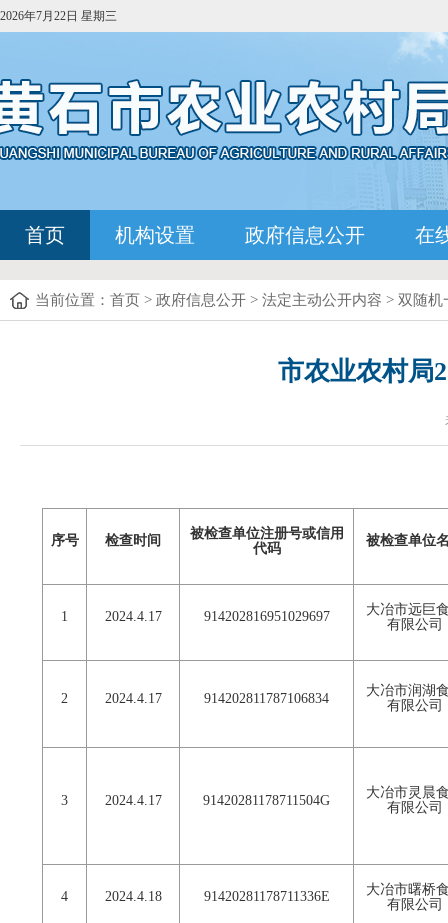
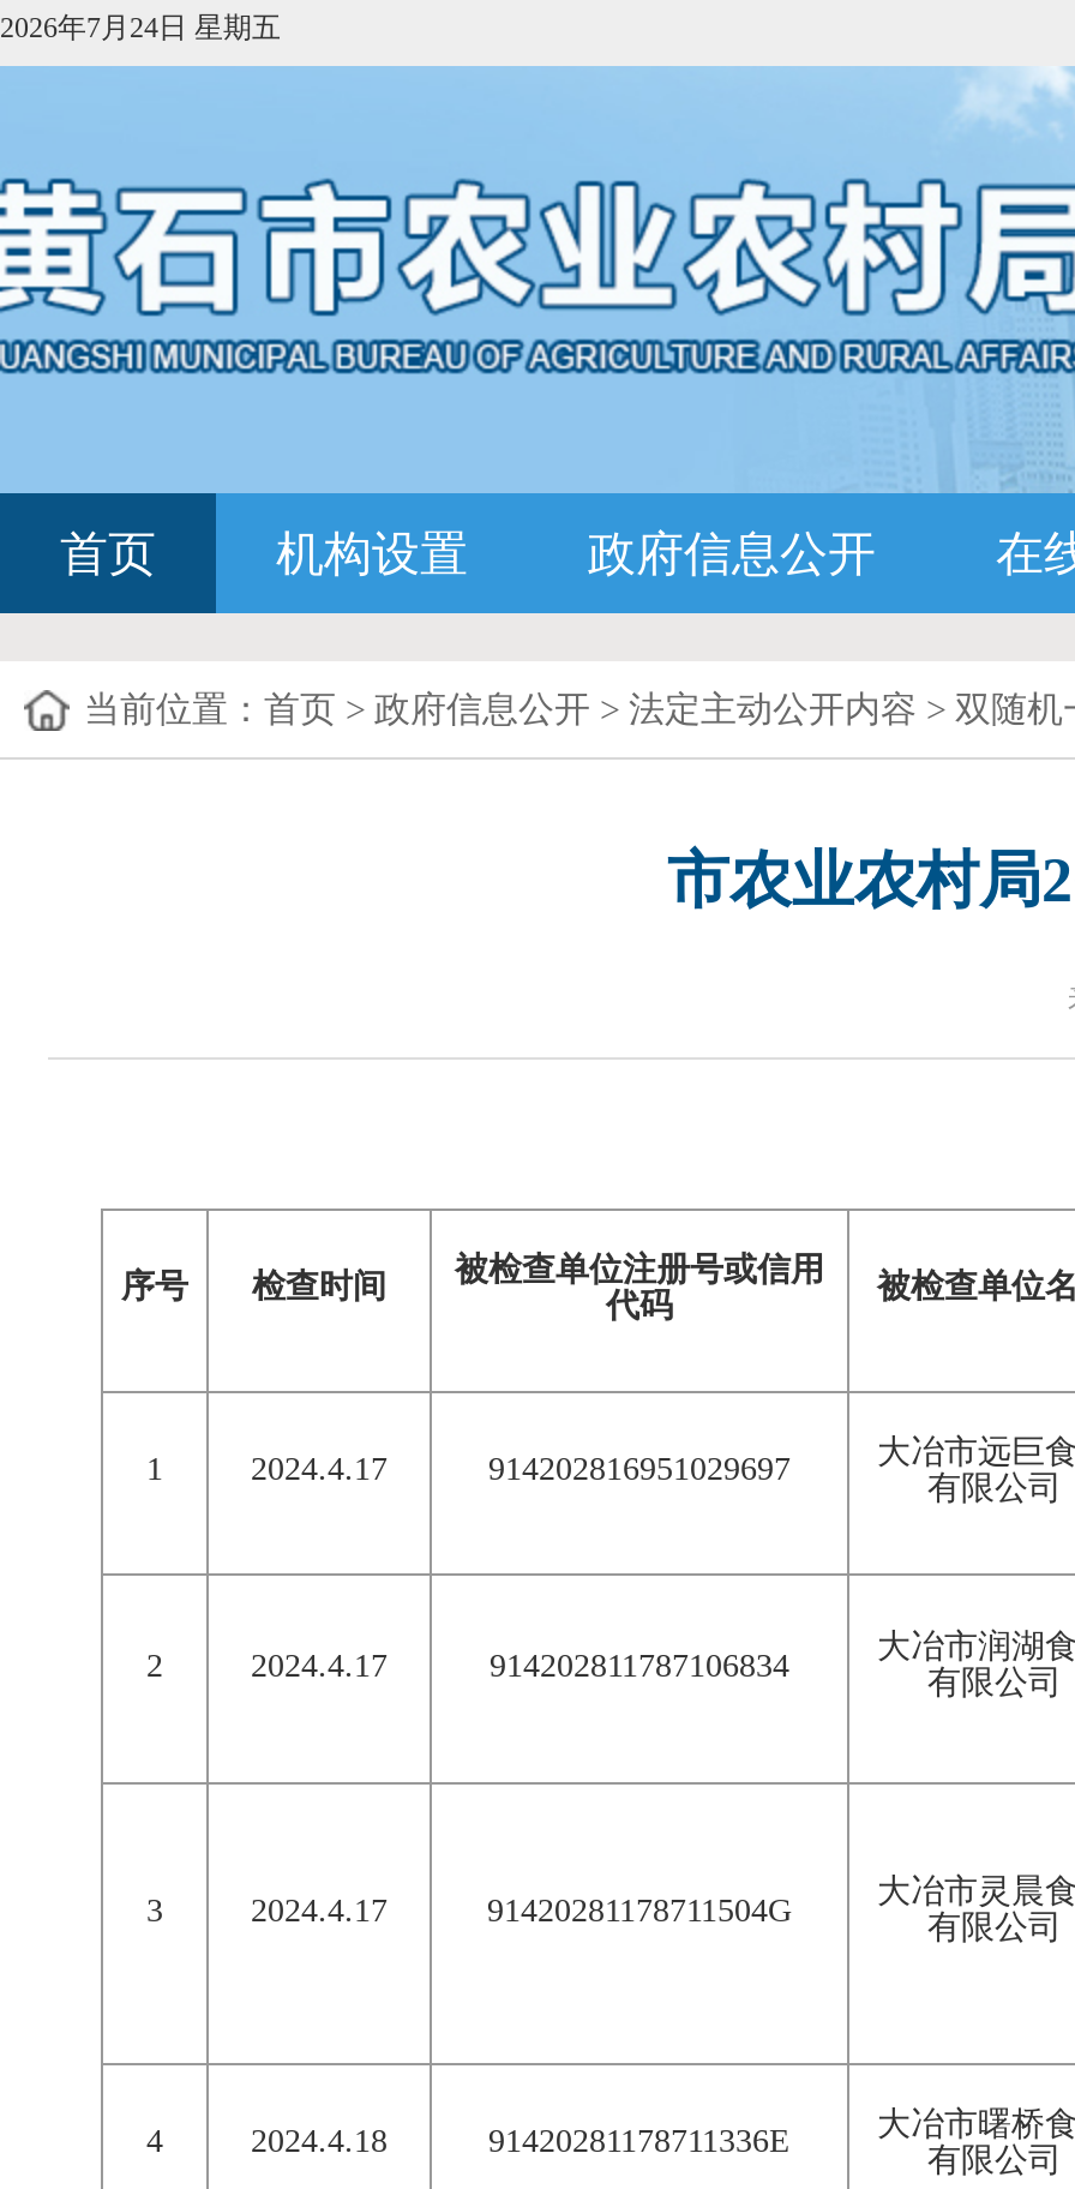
- 2026年7月22日 星期三
+ 2026年7月24日 星期五
